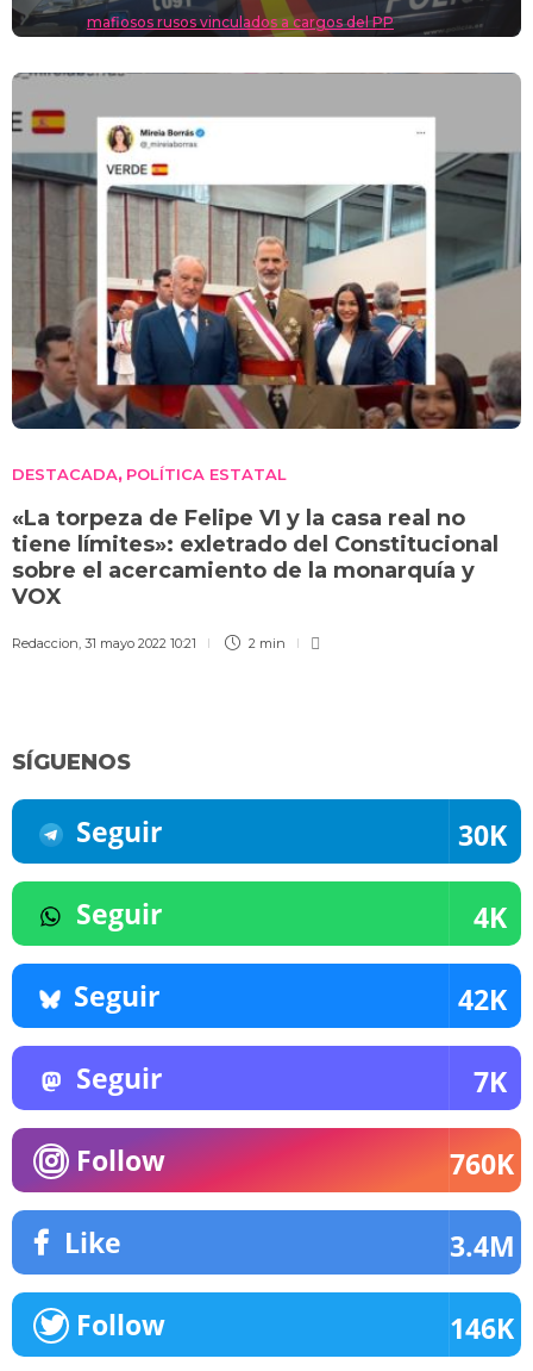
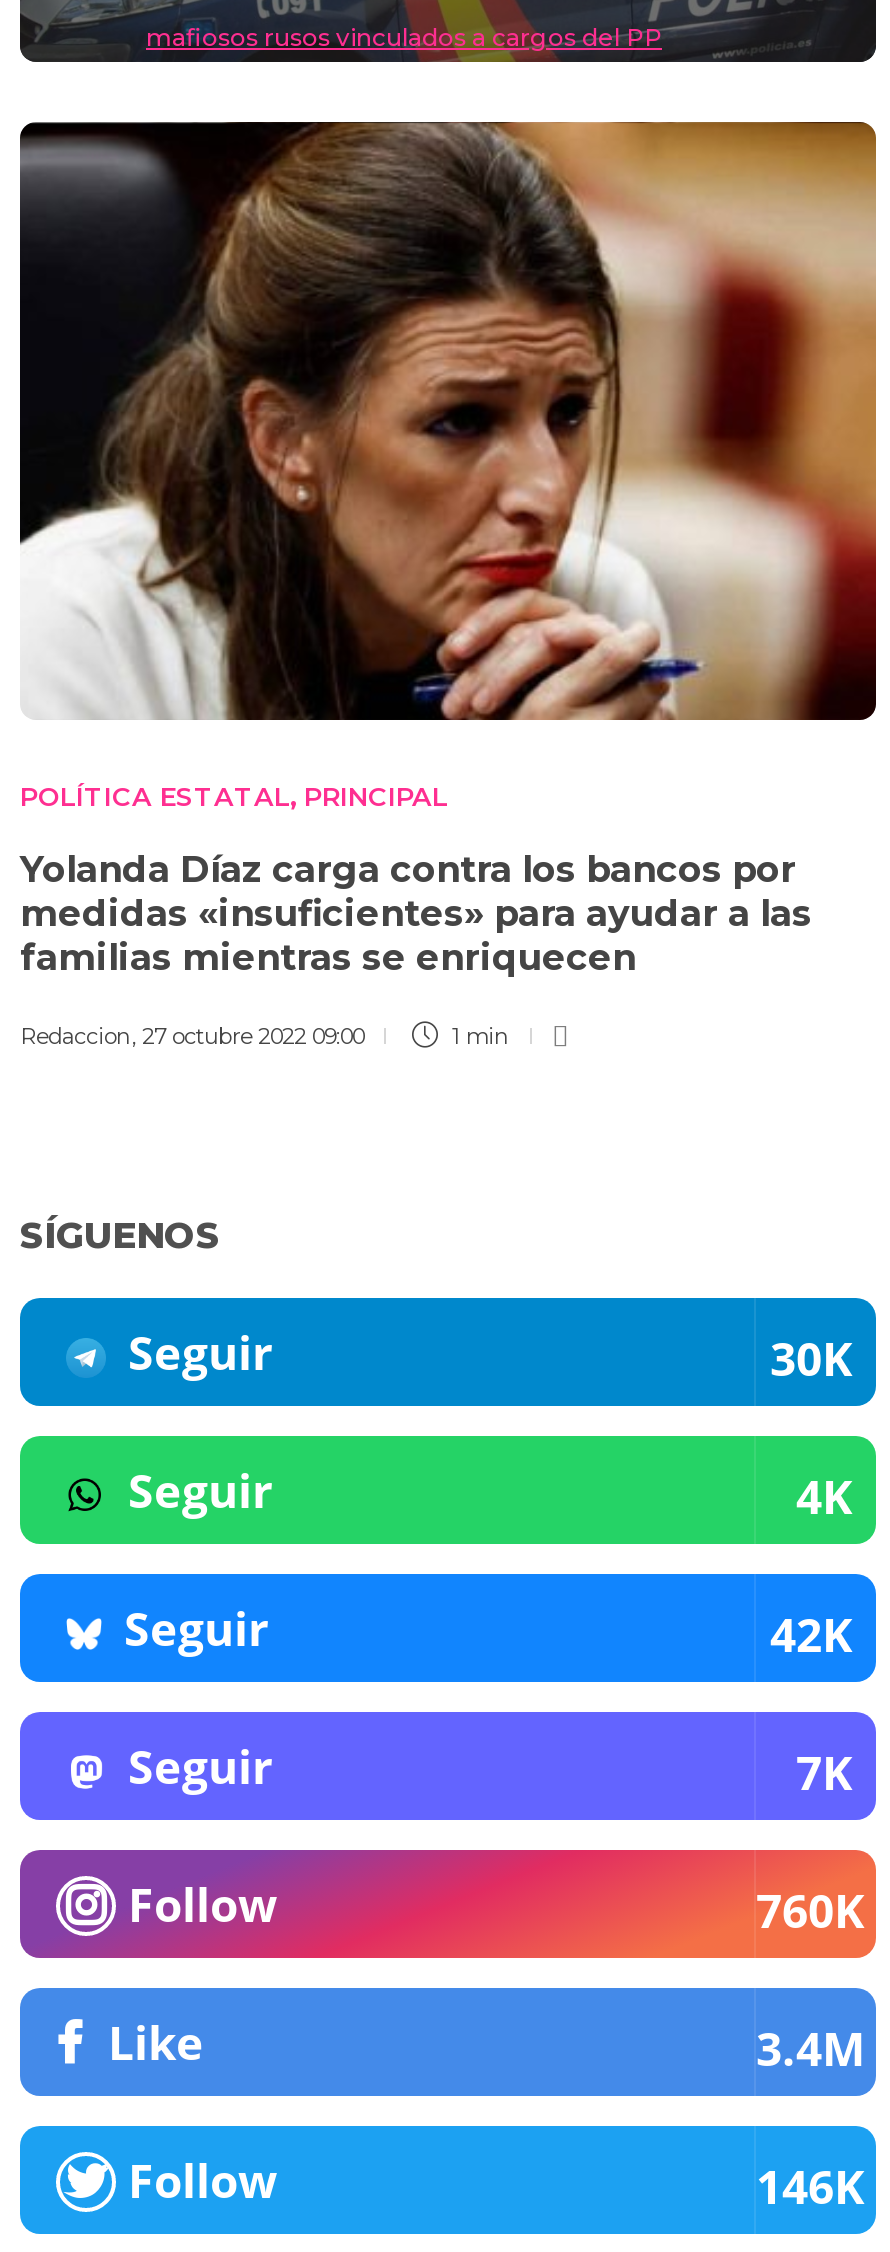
- [image]
- DESTACADA, POLÍTICA ESTATAL
+ [image]
+ POLÍTICA ESTATAL, PRINCIPAL

- «La torpeza de Felipe VI y la casa real no
- tiene límites»: exletrado del Constitucional
- sobre el acercamiento de la monarquía y
- VOX
+ Yolanda Díaz carga contra los bancos por
+ medidas «insuficientes» para ayudar a las
+ familias mientras se enriquecen

- Redaccion, 31 mayo 2022 10:21
- 2 min
+ Redaccion, 27 octubre 2022 09:00
+ 1 min
